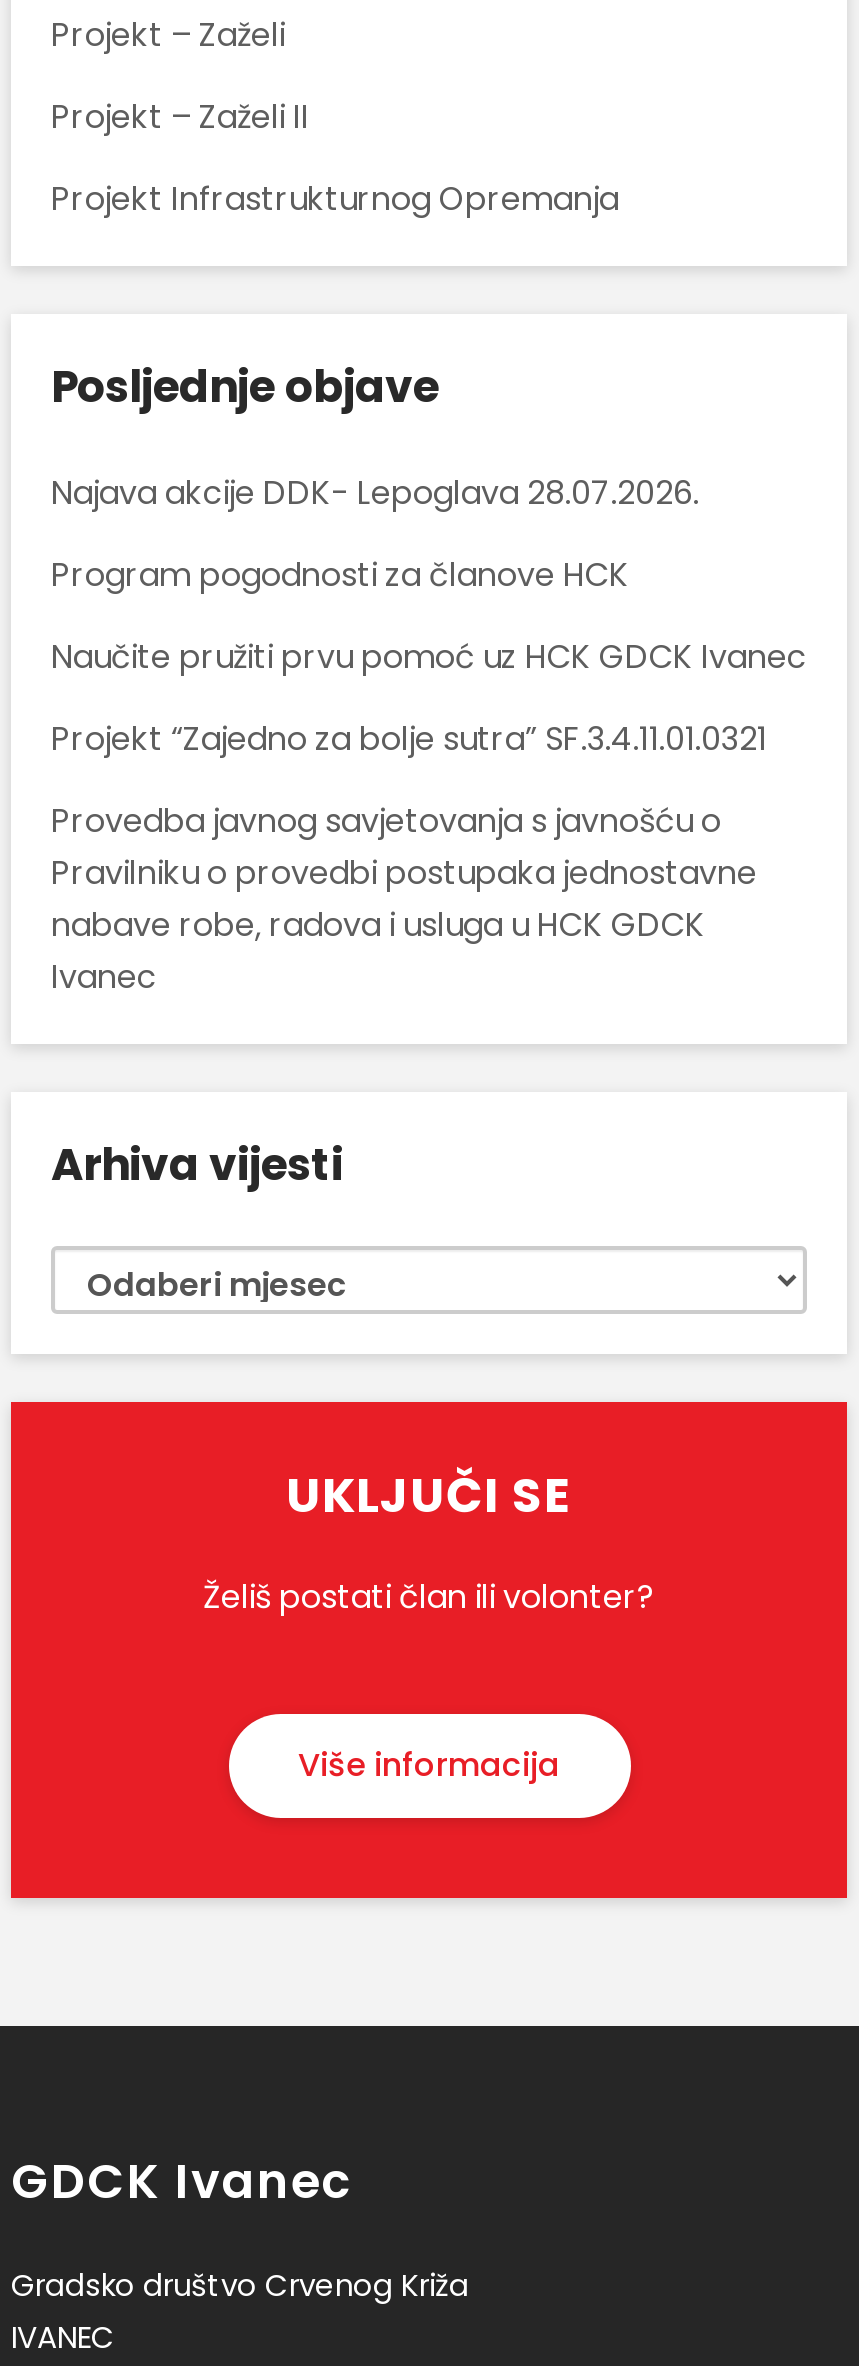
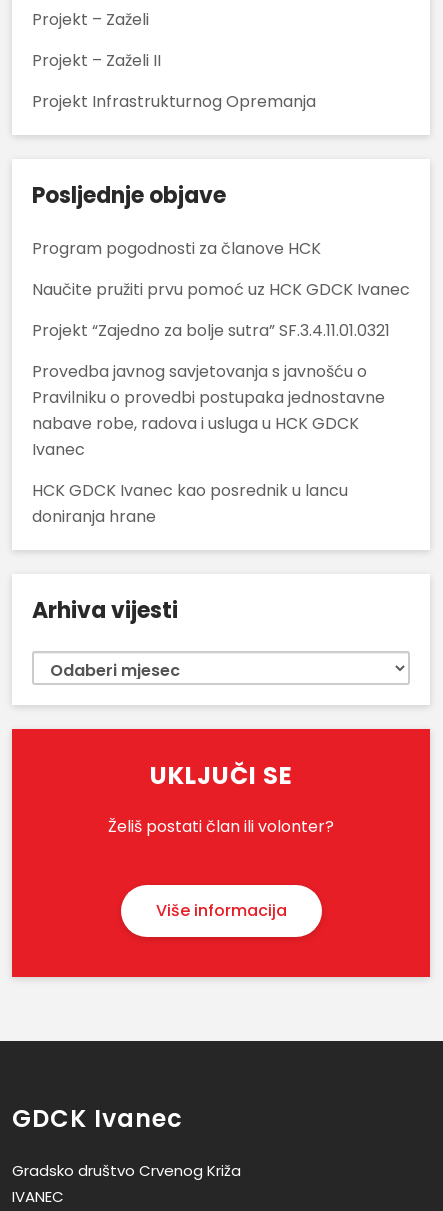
- Najava akcije DDK- Lepoglava 28.07.2026.

moved up: Program pogodnosti za članove HCK | Naučite pružiti prvu pomoć uz HCK GDCK Ivanec | Projekt “Zajedno za bolje sutra” SF.3.4.11.01.0321 | Provedba javnog savjetovanja s javnošću o | Pravilniku o provedbi postupaka jednostavne | nabave robe, radova i usluga u HCK GDCK | Ivanec

+ HCK GDCK Ivanec kao posrednik u lancu
+ doniranja hrane
